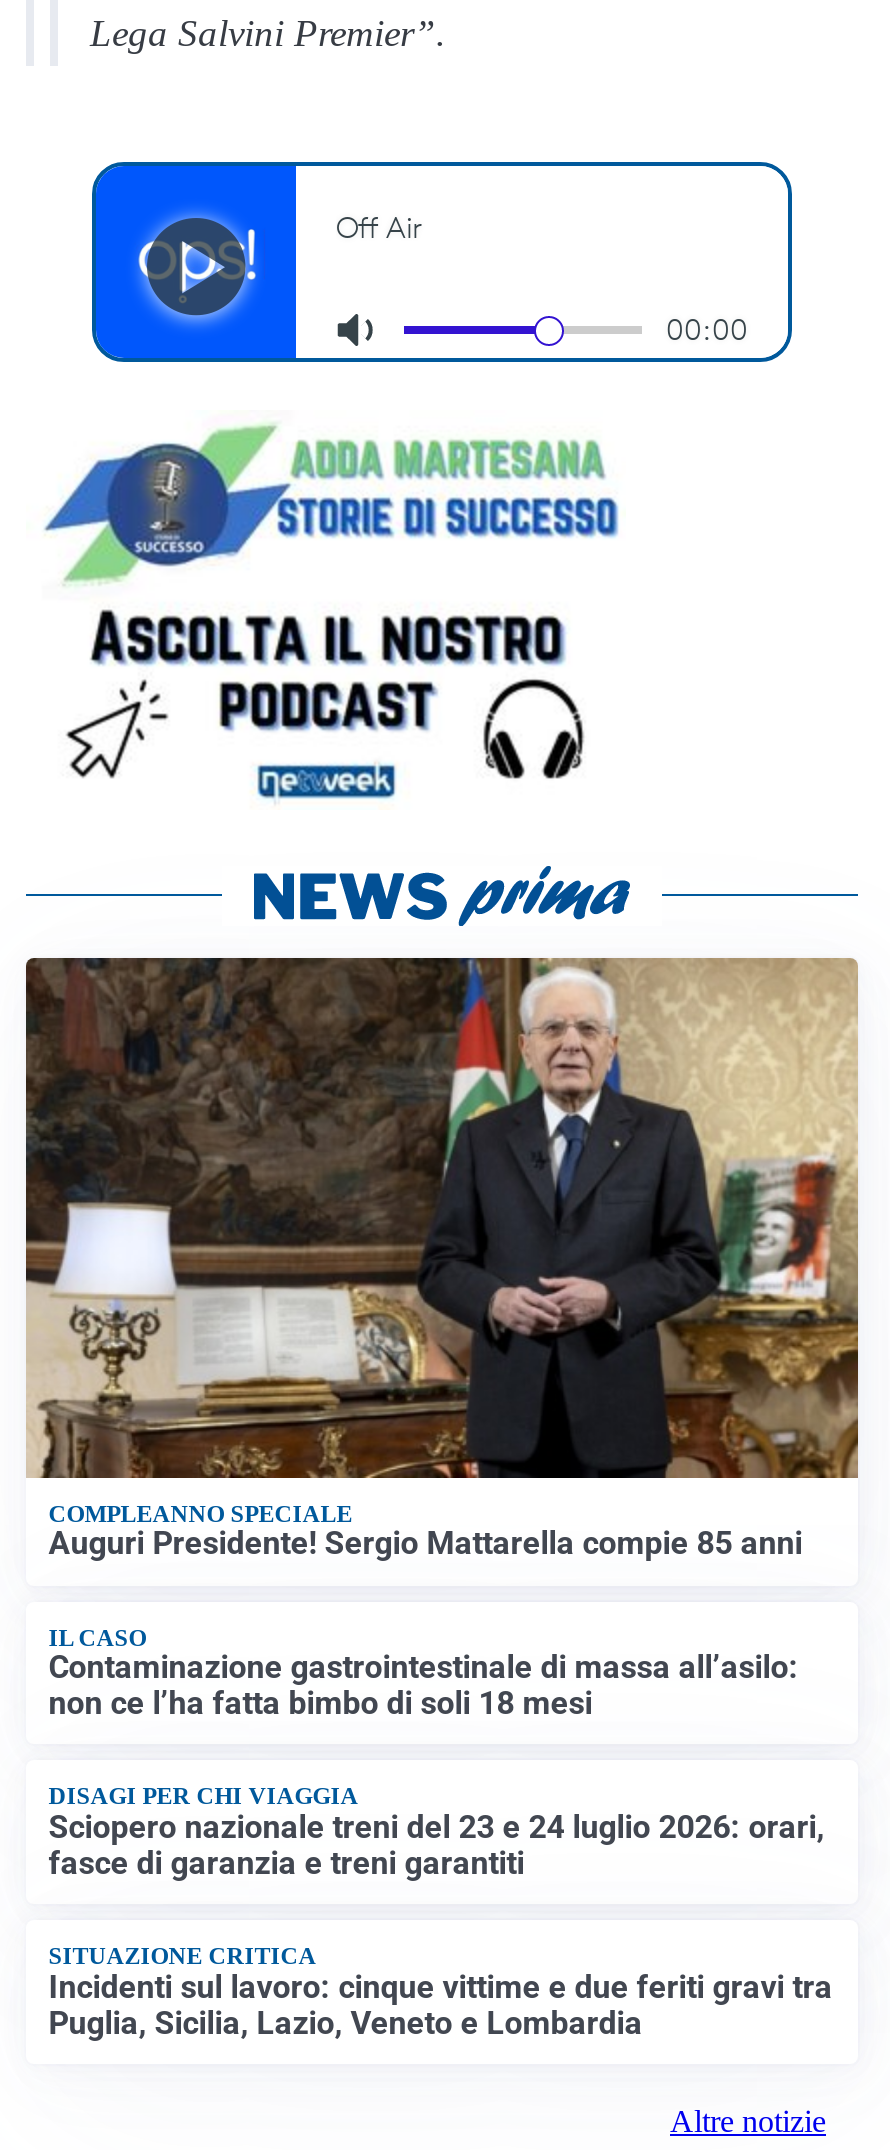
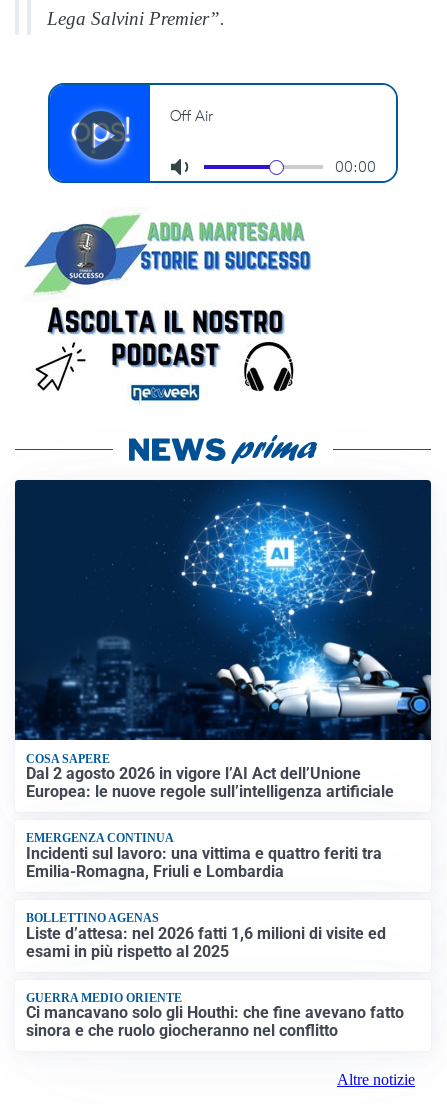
- [image]
- COMPLEANNO SPECIALE
- Auguri Presidente! Sergio Mattarella compie 85 anni
+ [image]
+ COSA SAPERE
+ Dal 2 agosto 2026 in vigore l’AI Act dell’Unione
+ Europea: le nuove regole sull’intelligenza artificiale

- IL CASO
- Contaminazione gastrointestinale di massa all’asilo:
- non ce l’ha fatta bimbo di soli 18 mesi
+ EMERGENZA CONTINUA
+ Incidenti sul lavoro: una vittima e quattro feriti tra
+ Emilia-Romagna, Friuli e Lombardia

- DISAGI PER CHI VIAGGIA
- Sciopero nazionale treni del 23 e 24 luglio 2026: orari,
- fasce di garanzia e treni garantiti
+ BOLLETTINO AGENAS
+ Liste d’attesa: nel 2026 fatti 1,6 milioni di visite ed
+ esami in più rispetto al 2025

- SITUAZIONE CRITICA
- Incidenti sul lavoro: cinque vittime e due feriti gravi tra
- Puglia, Sicilia, Lazio, Veneto e Lombardia
+ GUERRA MEDIO ORIENTE
+ Ci mancavano solo gli Houthi: che fine avevano fatto
+ sinora e che ruolo giocheranno nel conflitto
